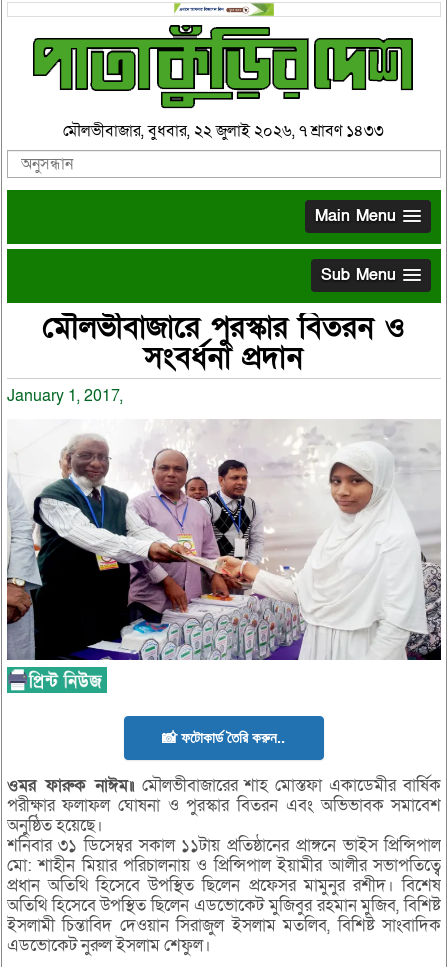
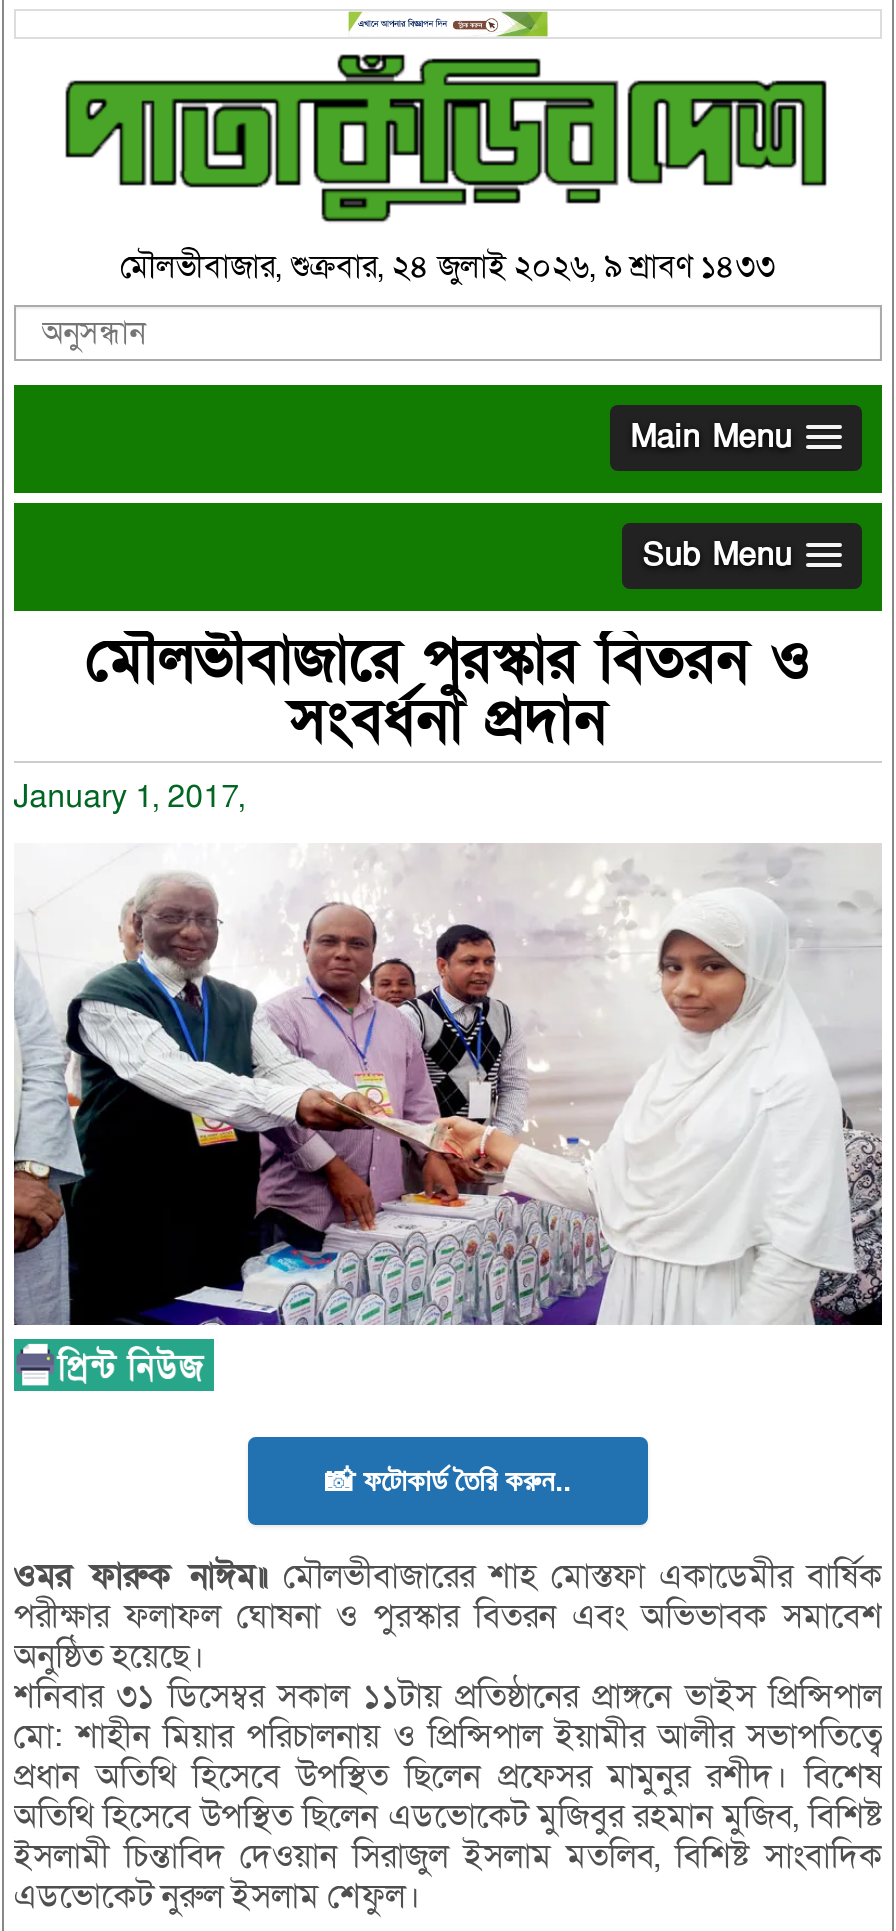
- মৌলভীবাজার, বুধবার, ২২ জুলাই ২০২৬, ৭ শ্রাবণ ১৪৩৩
+ মৌলভীবাজার, শুক্রবার, ২৪ জুলাই ২০২৬, ৯ শ্রাবণ ১৪৩৩
